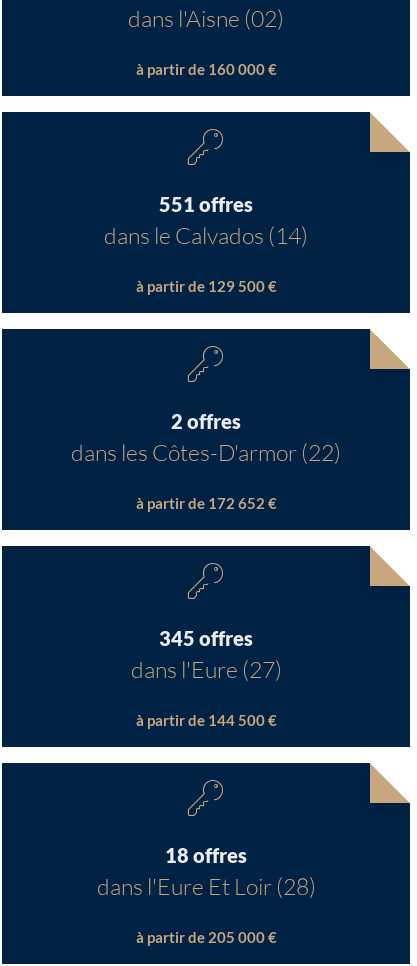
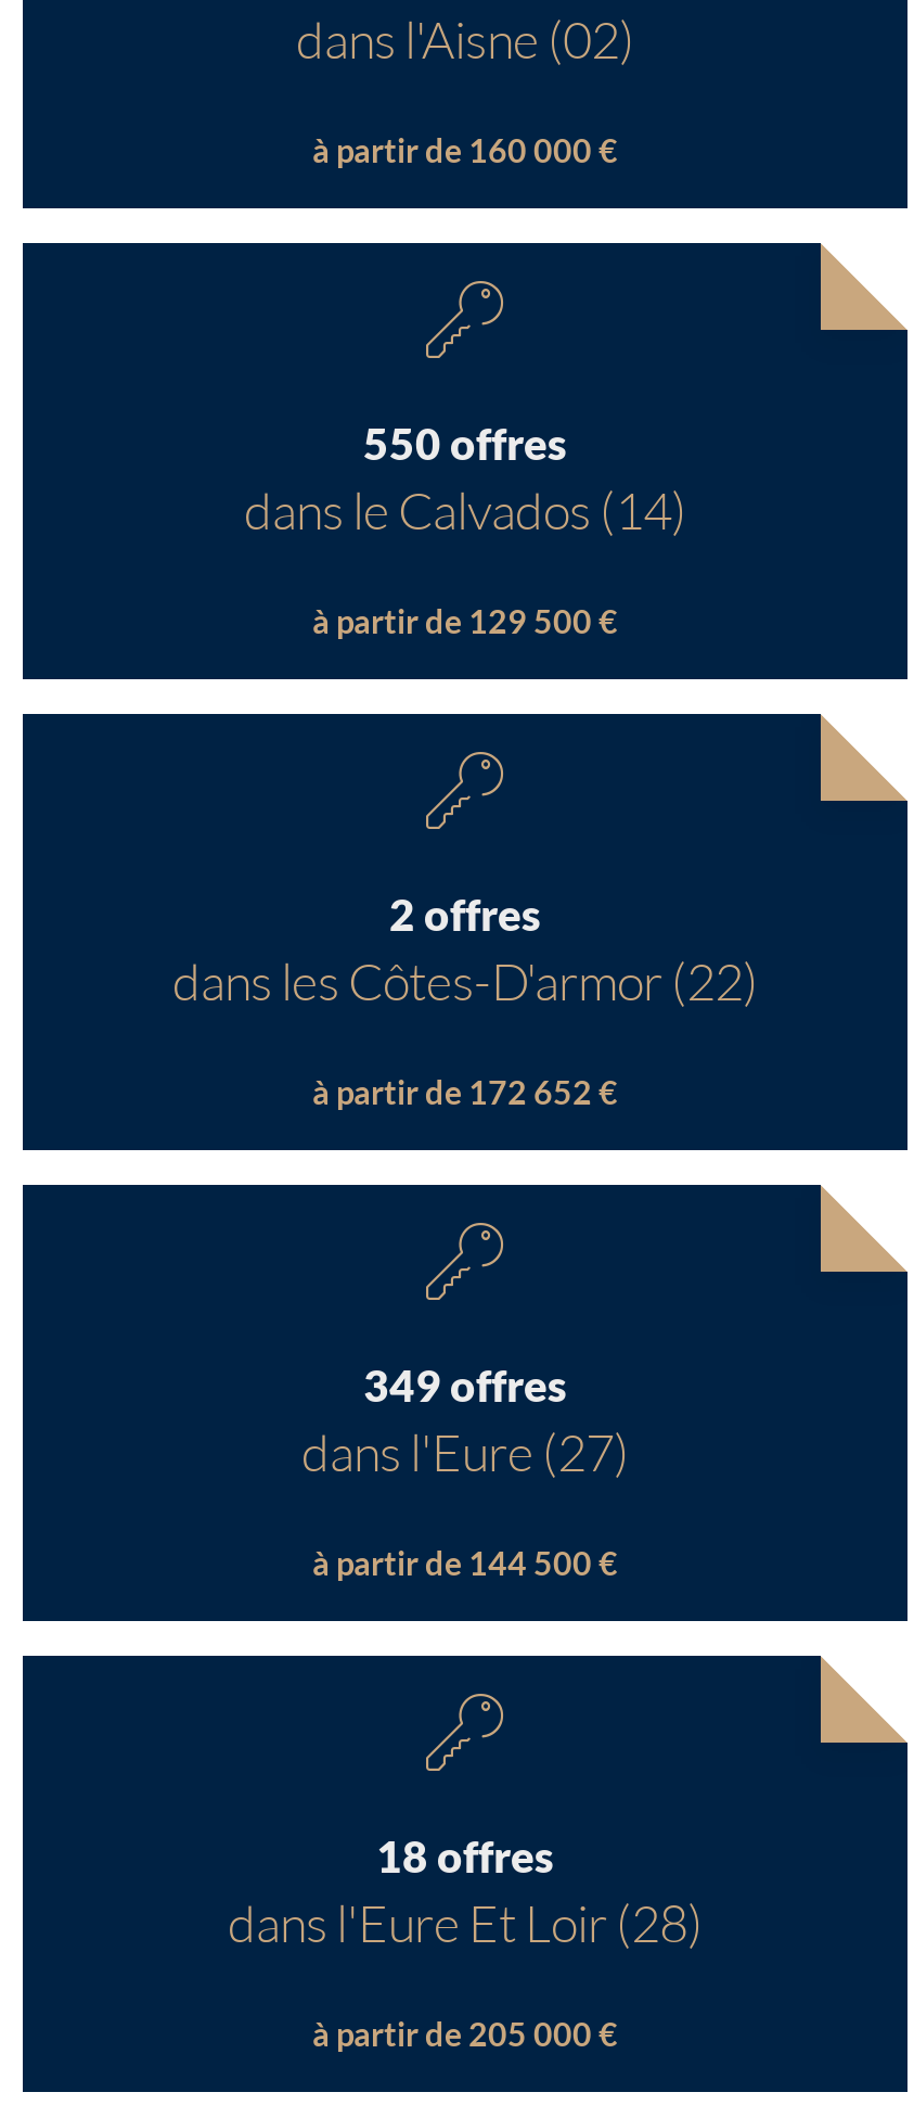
- 551 offres
+ 550 offres

- 345 offres
+ 349 offres
